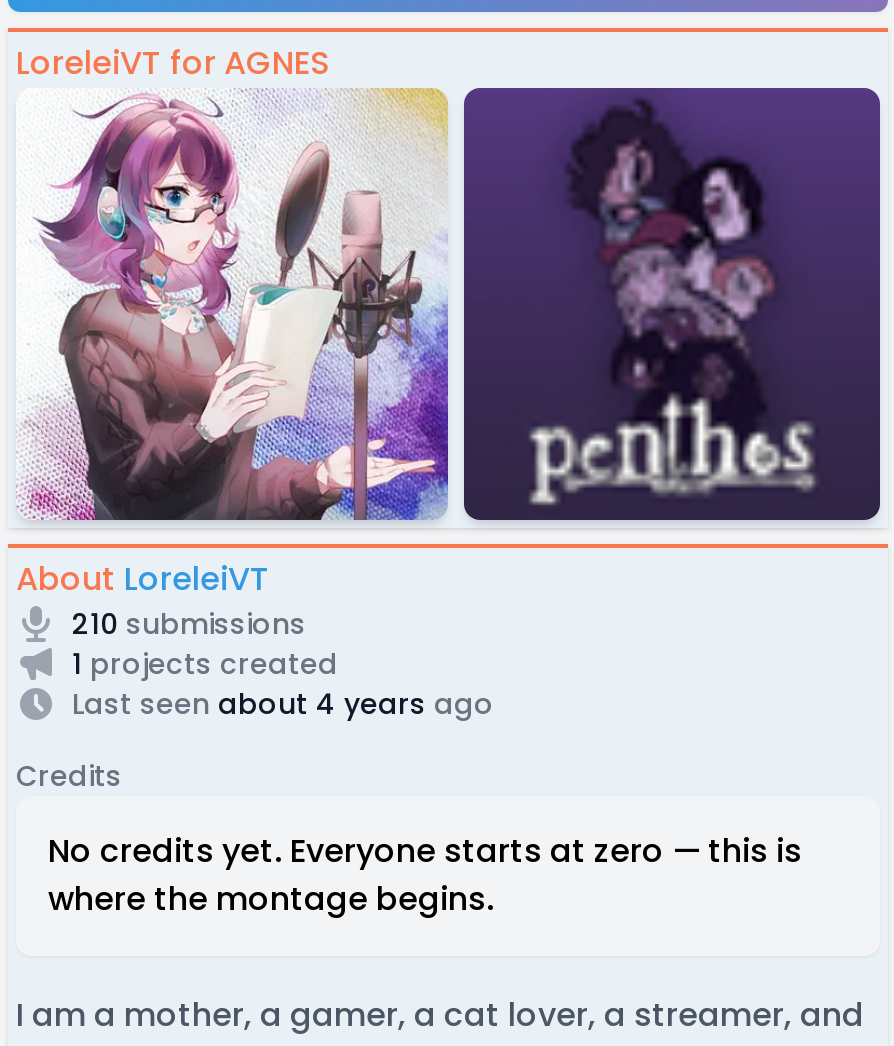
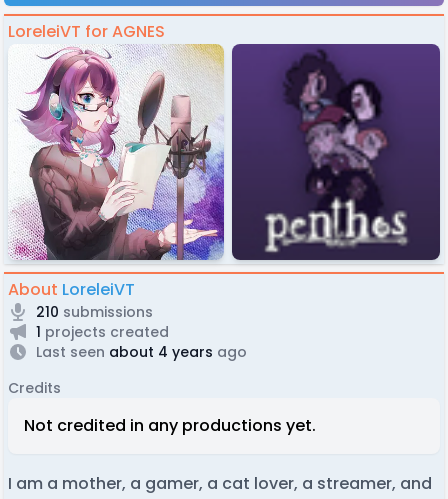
- No credits yet. Everyone starts at zero — this is
- where the montage begins.
+ Not credited in any productions yet.
